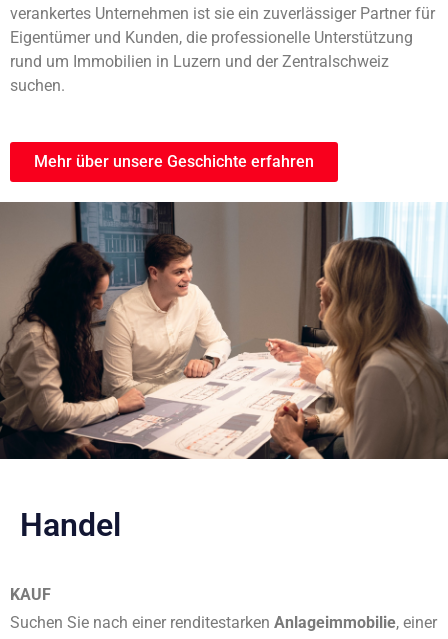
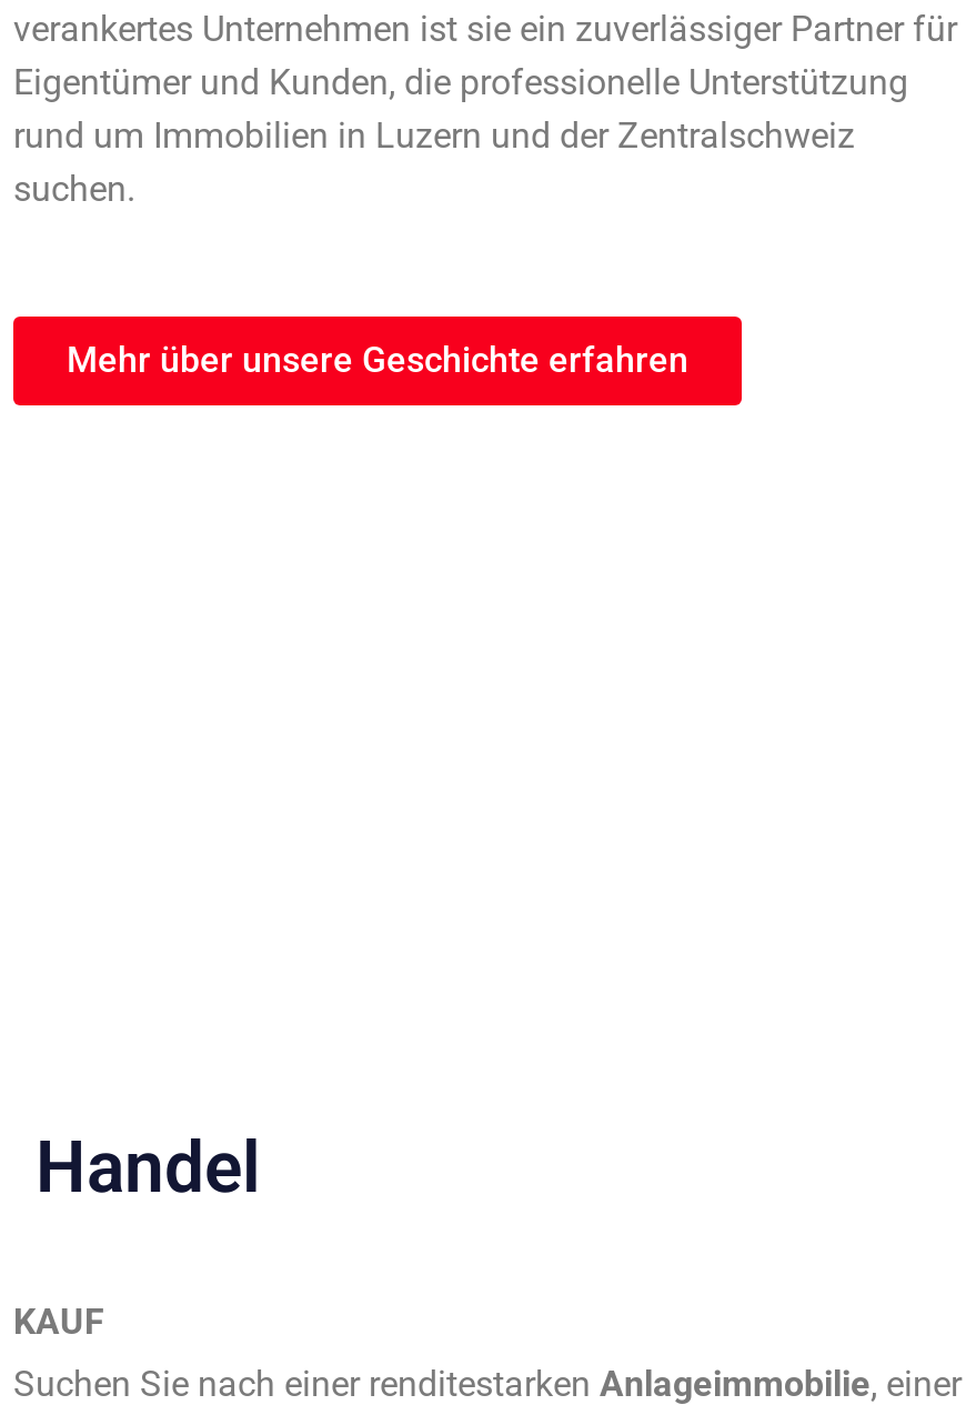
- [image]
